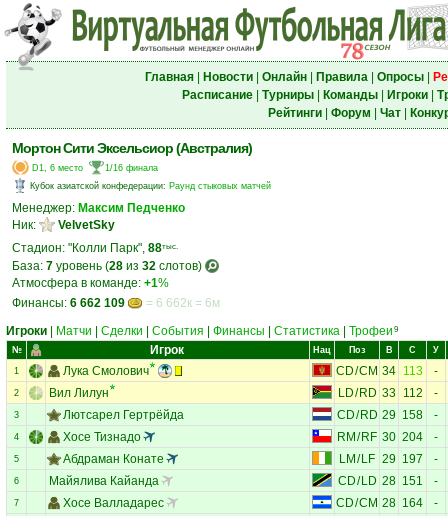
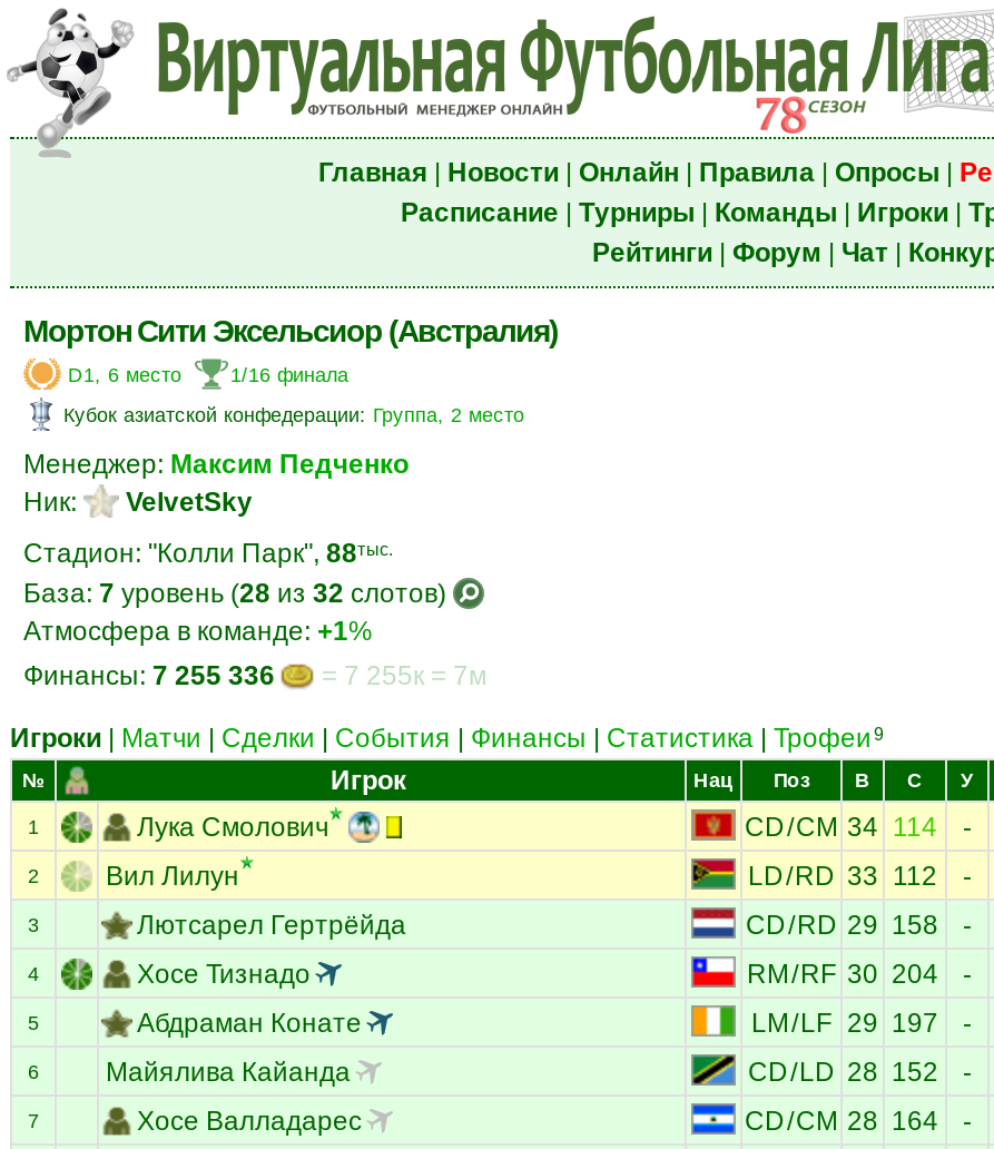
- Кубок азиатской конфедерации: Раунд стыковых матчей
+ Кубок азиатской конфедерации: Группа, 2 место

- Финансы: 6 662 109
- = 6 662к = 6м
+ Финансы: 7 255 336
+ = 7 255к = 7м

- CD/CM 34 113
+ CD/CM 34 114

- CD/LD 28 151
+ CD/LD 28 152
